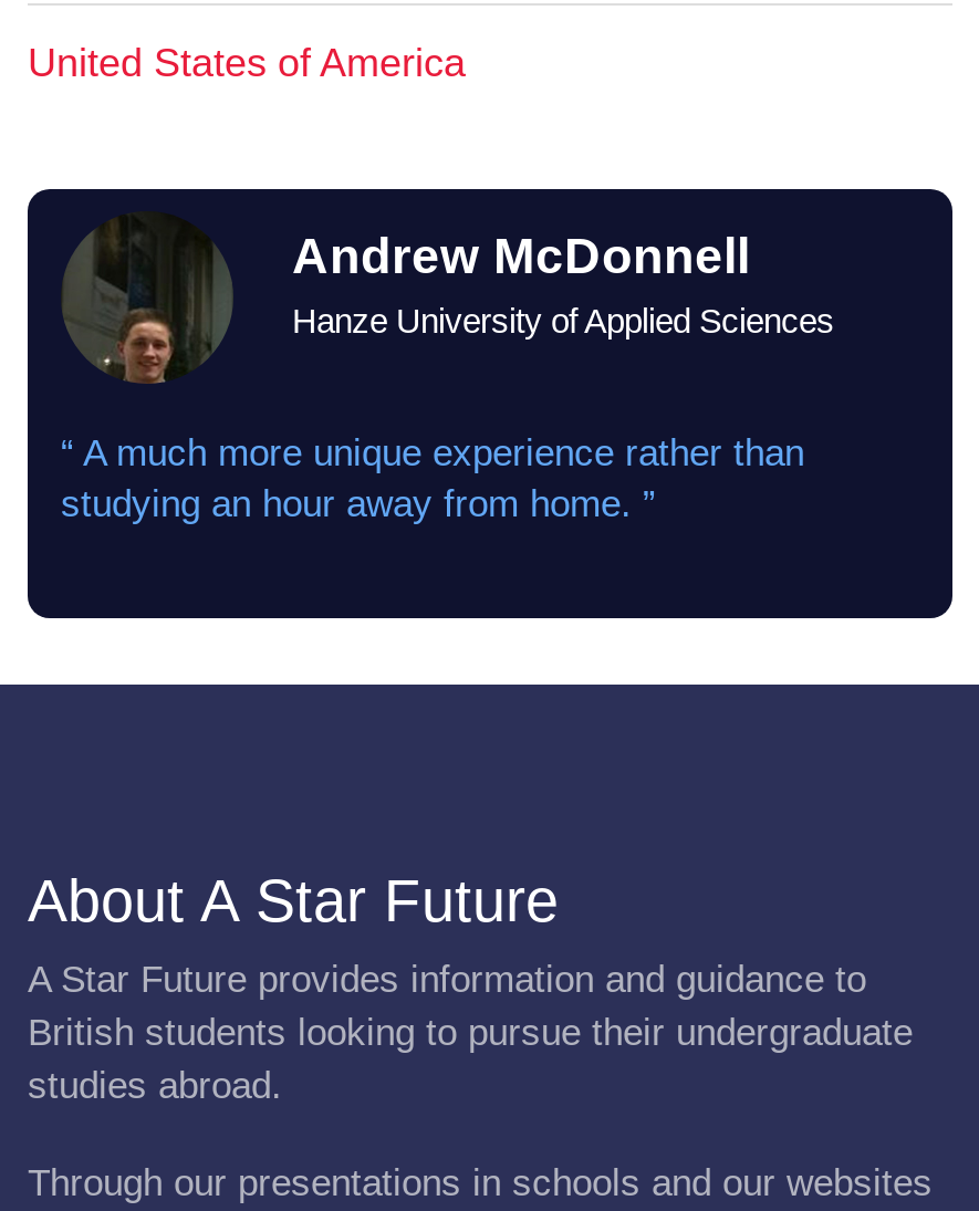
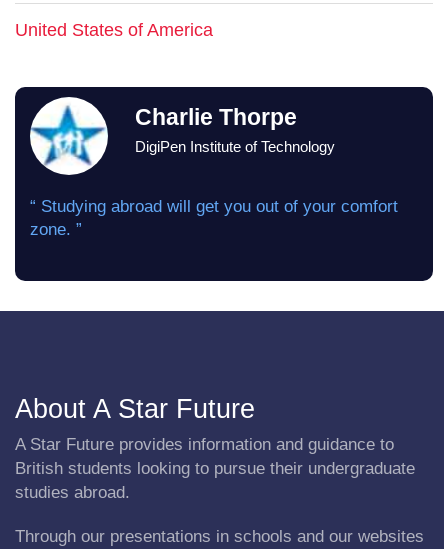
- [image]
- “ A much more unique experience rather than
- studying an hour away from home. ”
+ [image]
+ “ Studying abroad will get you out of your comfort
+ zone. ”

- Andrew McDonnell
- Hanze University of Applied Sciences
+ Charlie Thorpe
+ DigiPen Institute of Technology
